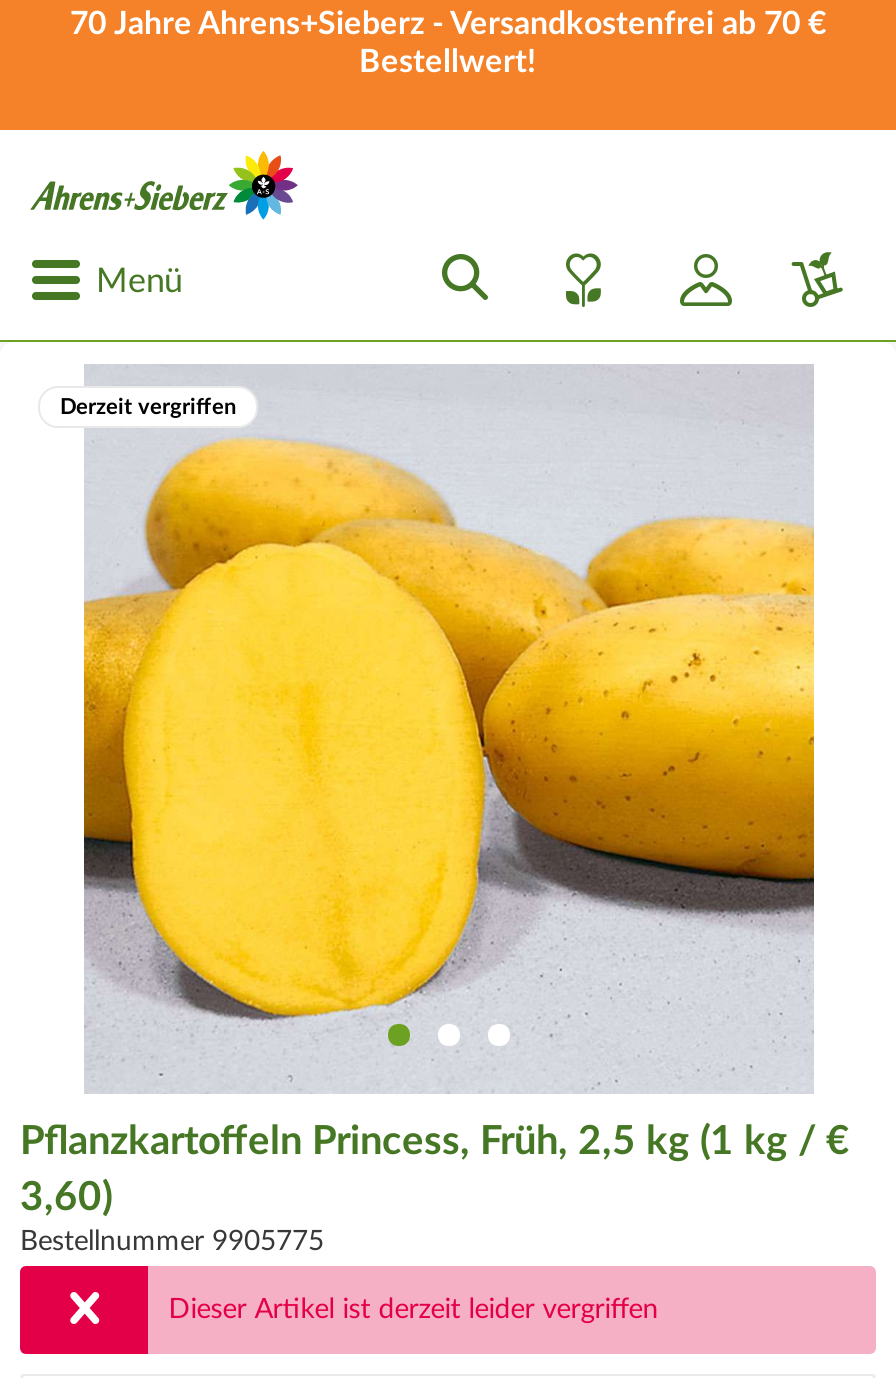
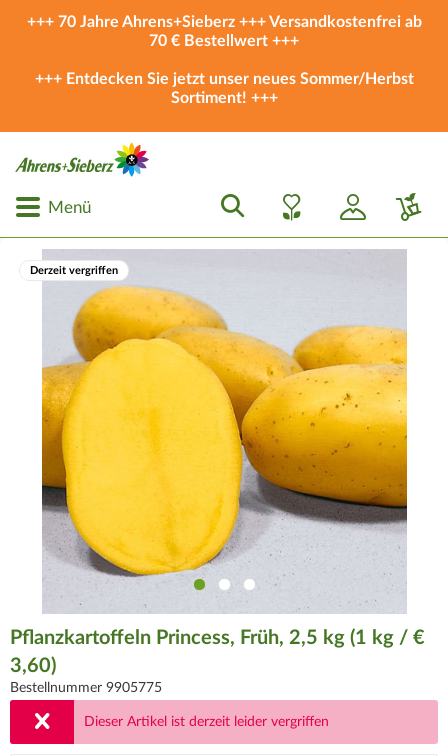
- 70 Jahre Ahrens+Sieberz - Versandkostenfrei ab 70 €
- Bestellwert!
+ +++ 70 Jahre Ahrens+Sieberz +++ Versandkostenfrei ab
+ 70 € Bestellwert +++
+ +++ Entdecken Sie jetzt unser neues Sommer/Herbst
+ Sortiment! +++
